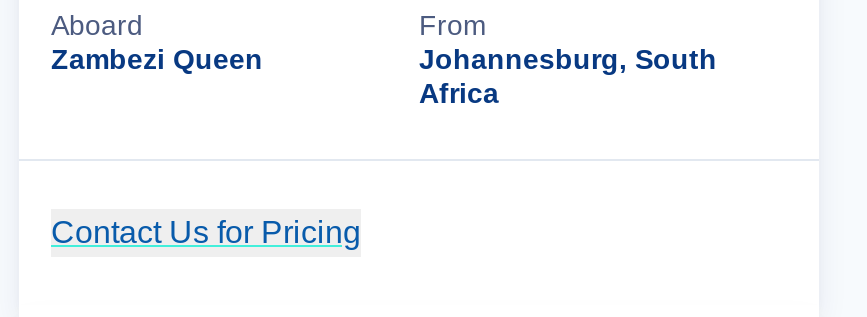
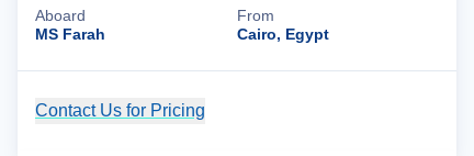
- Zambezi Queen
+ MS Farah

- Johannesburg, South
- Africa
+ Cairo, Egypt
